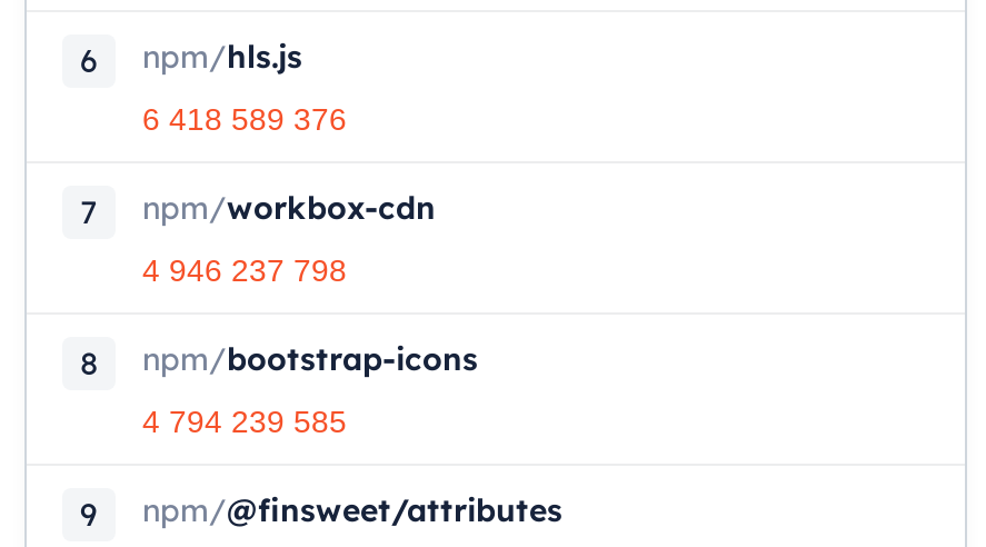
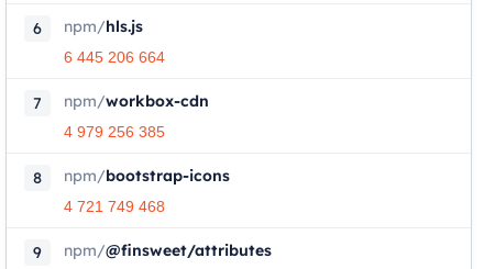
- 6 418 589 376
+ 6 445 206 664

- 4 946 237 798
+ 4 979 256 385

- 4 794 239 585
+ 4 721 749 468
